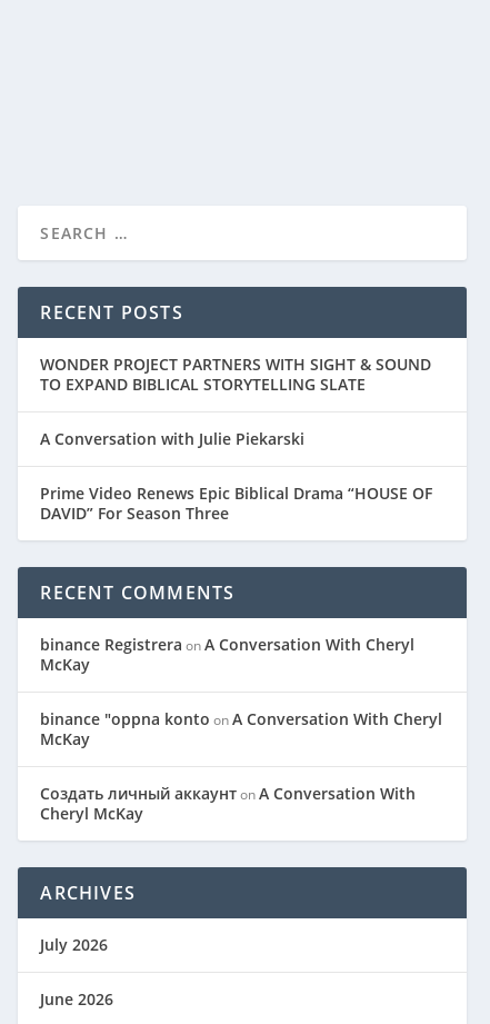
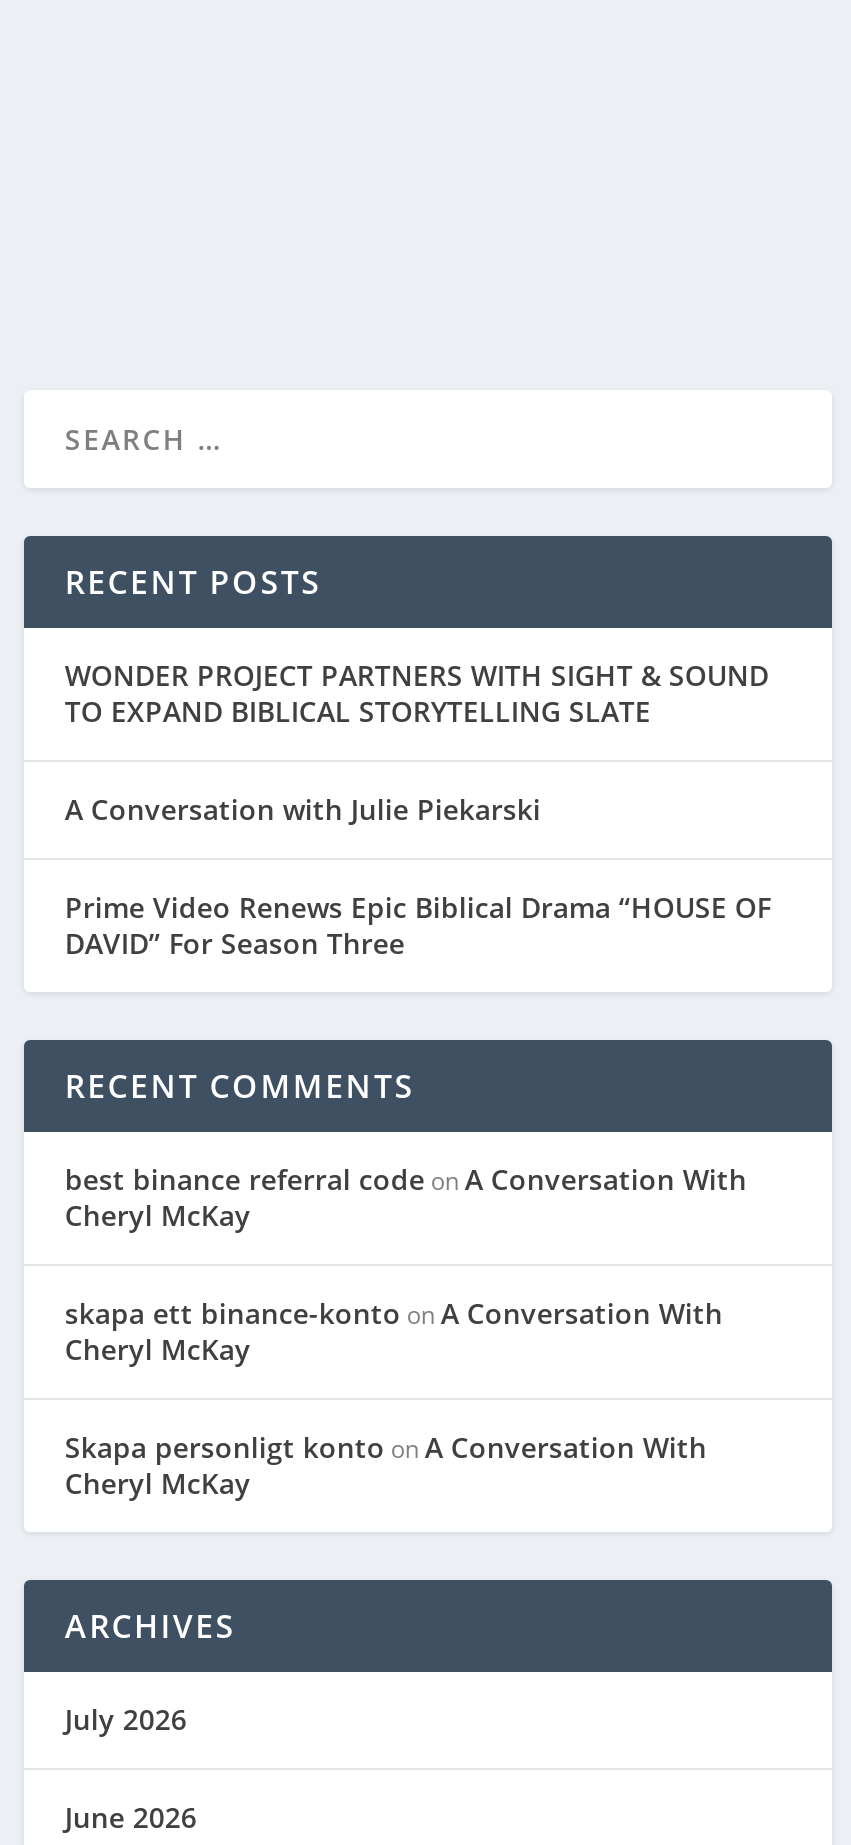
- binance Registrera on A Conversation With Cheryl
- McKay
+ best binance referral code on A Conversation With
+ Cheryl McKay

- binance "oppna konto on A Conversation With Cheryl
- McKay
+ skapa ett binance-konto on A Conversation With
+ Cheryl McKay

- Создать личный аккаунт on A Conversation With
+ Skapa personligt konto on A Conversation With
